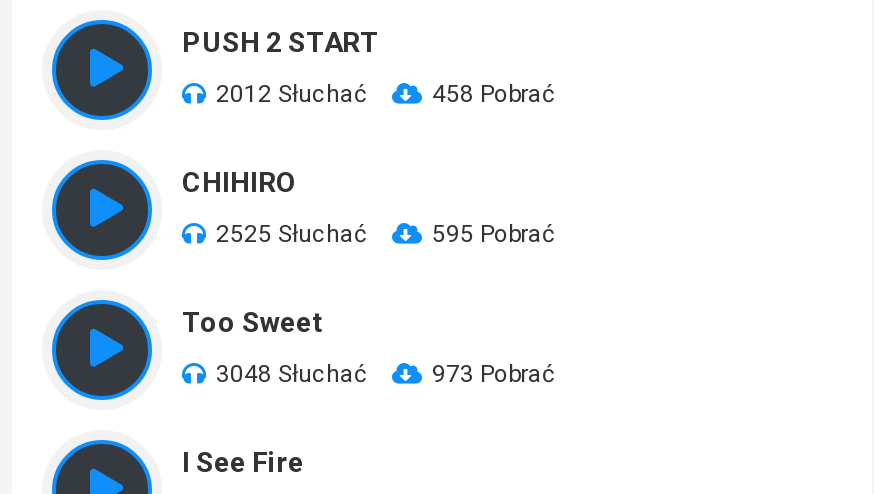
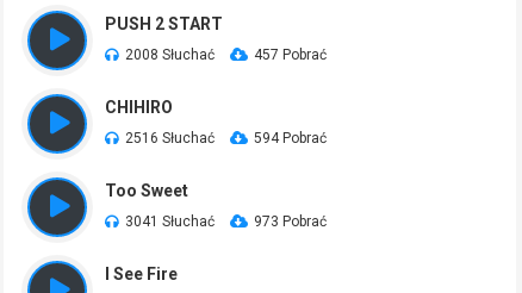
- 2012 Słuchać
+ 2008 Słuchać

- 458 Pobrać
+ 457 Pobrać

- 2525 Słuchać
+ 2516 Słuchać

- 595 Pobrać
+ 594 Pobrać

- 3048 Słuchać
+ 3041 Słuchać
